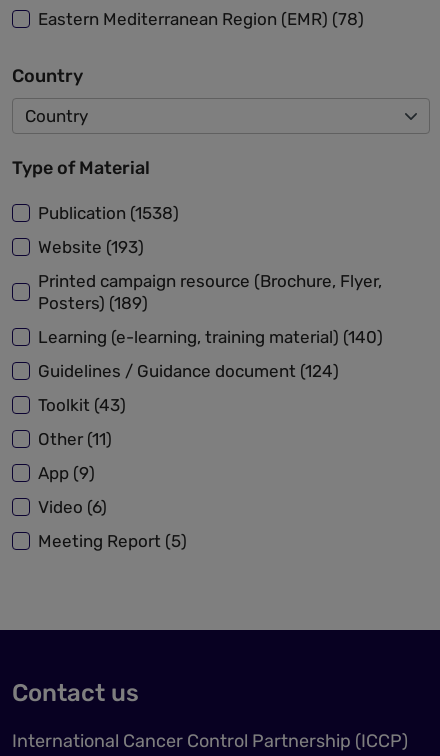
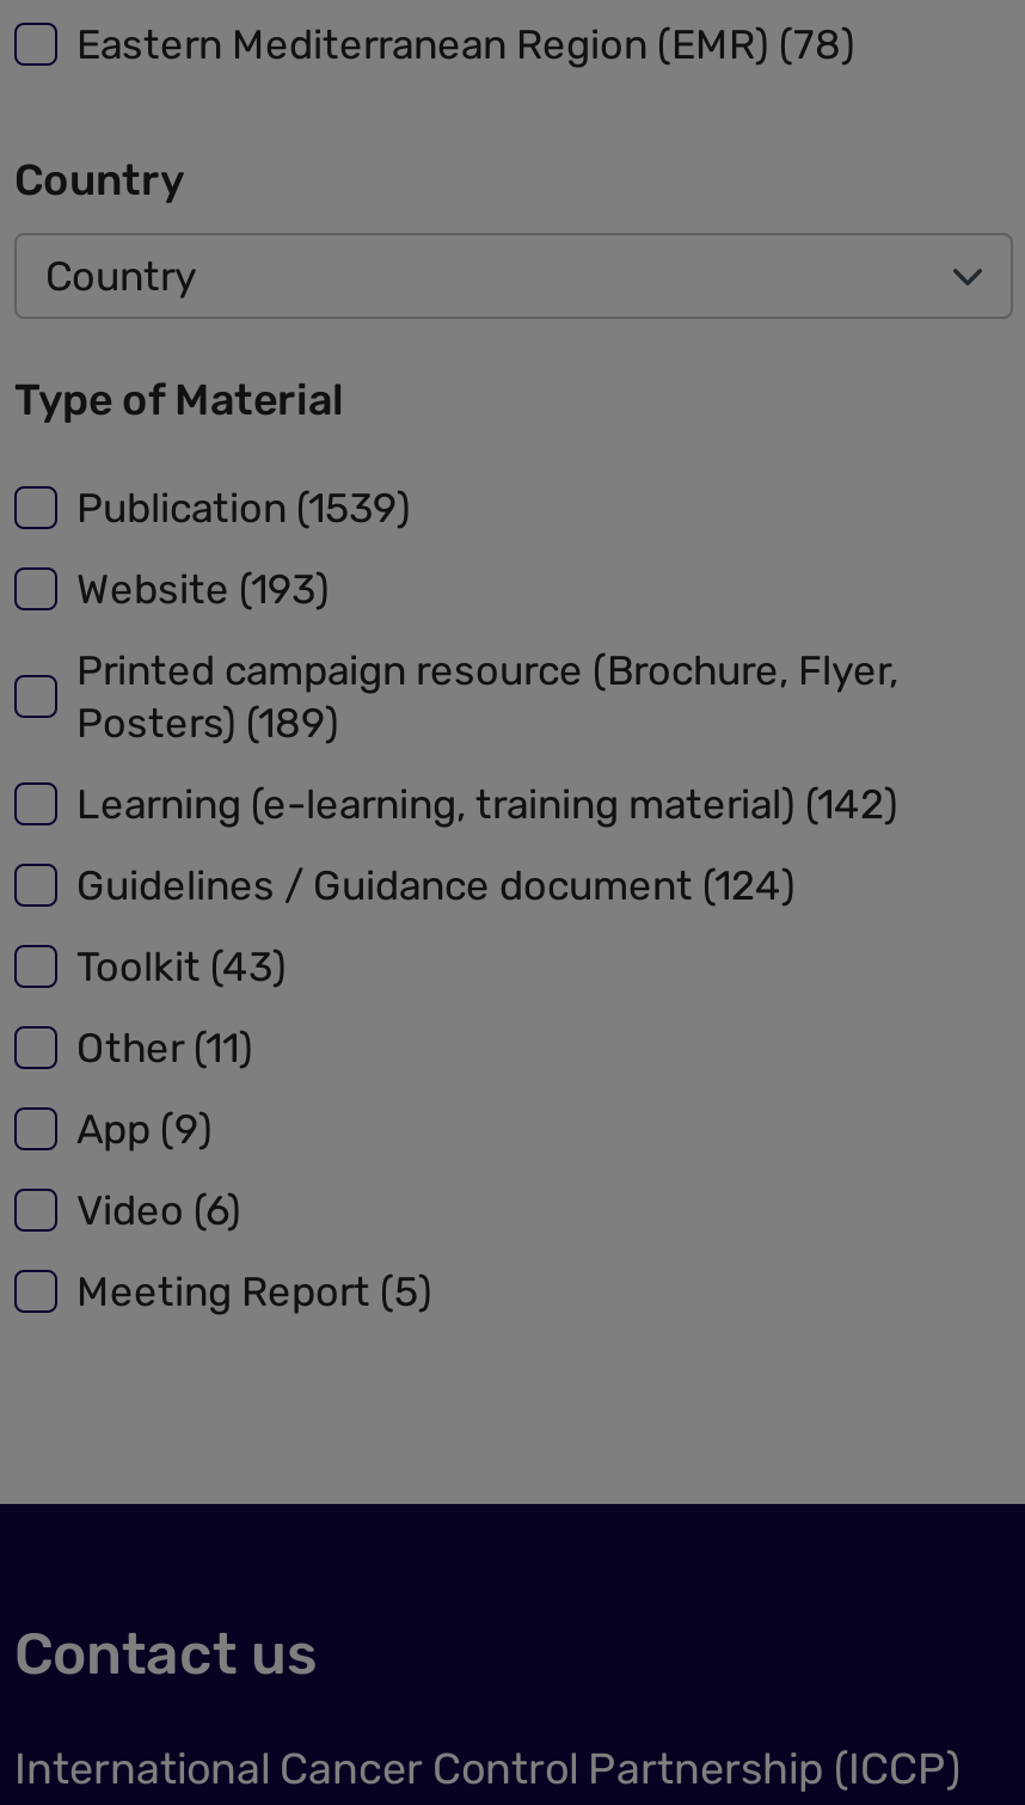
- Publication (1538)
+ Publication (1539)

- Learning (e-learning, training material) (140)
+ Learning (e-learning, training material) (142)
